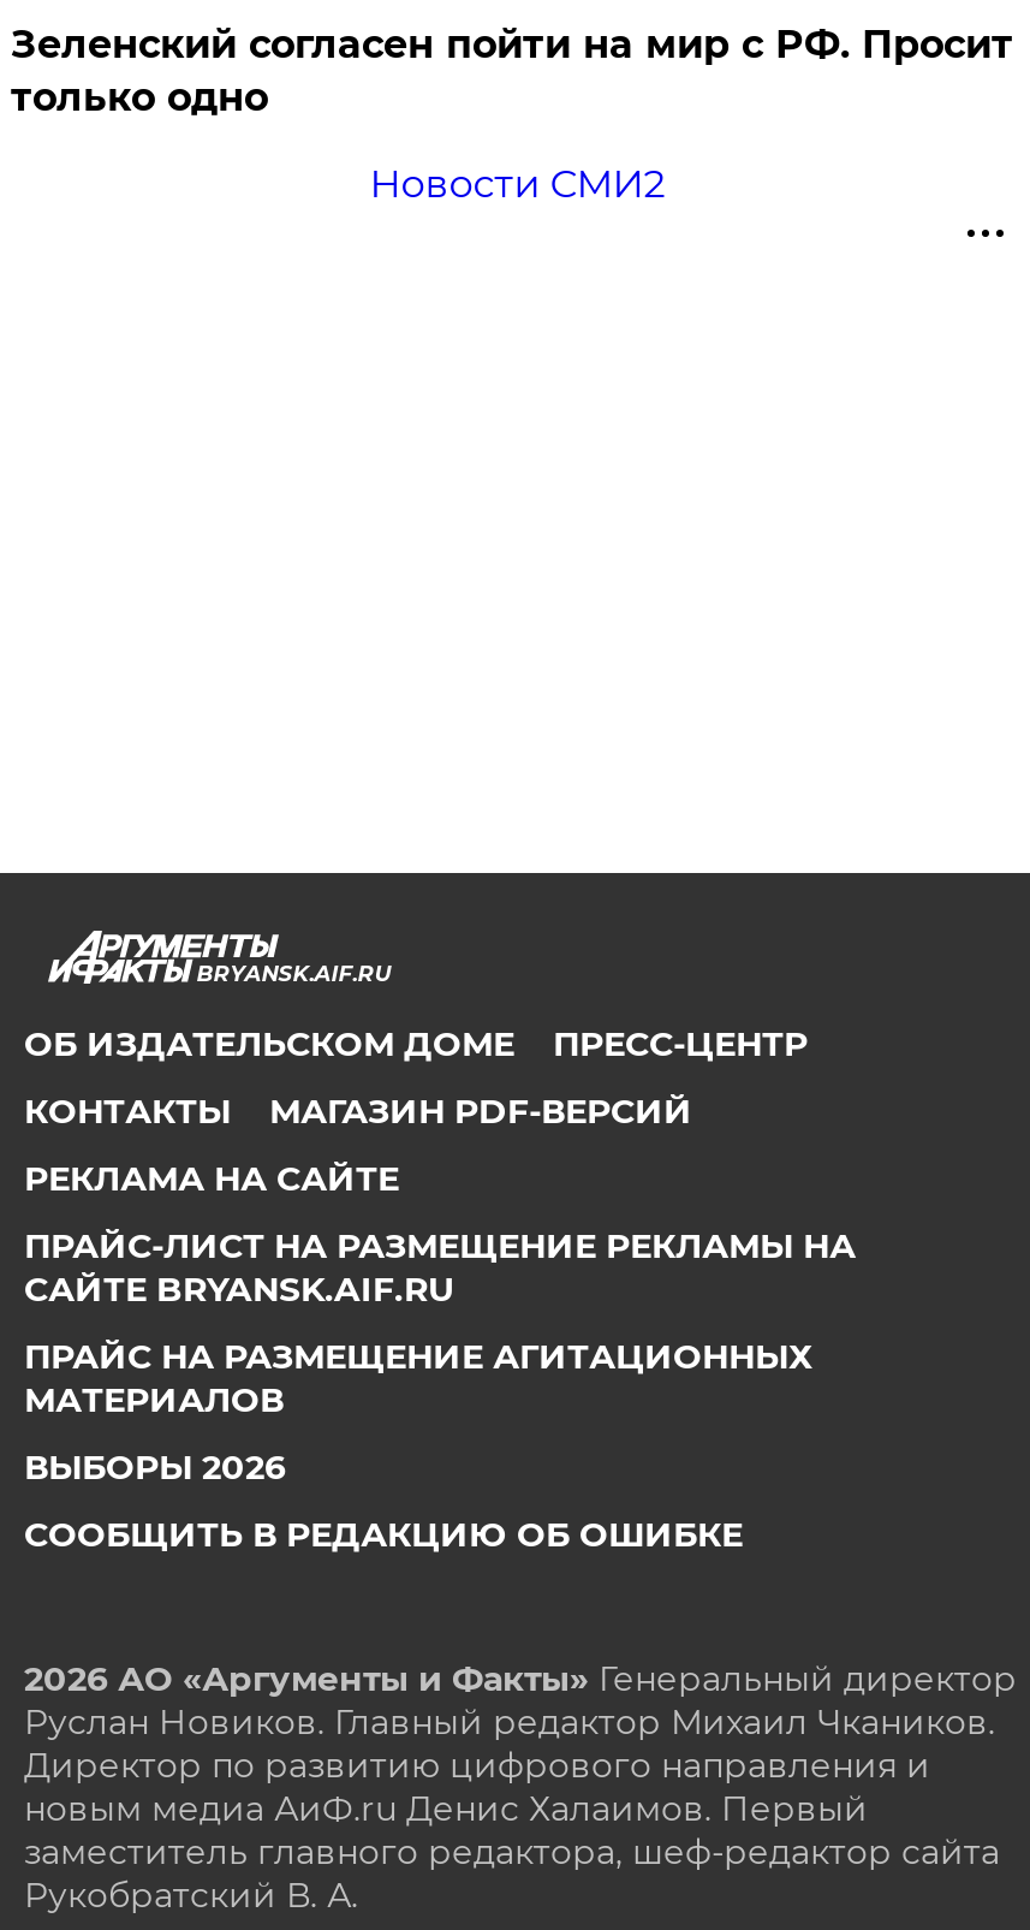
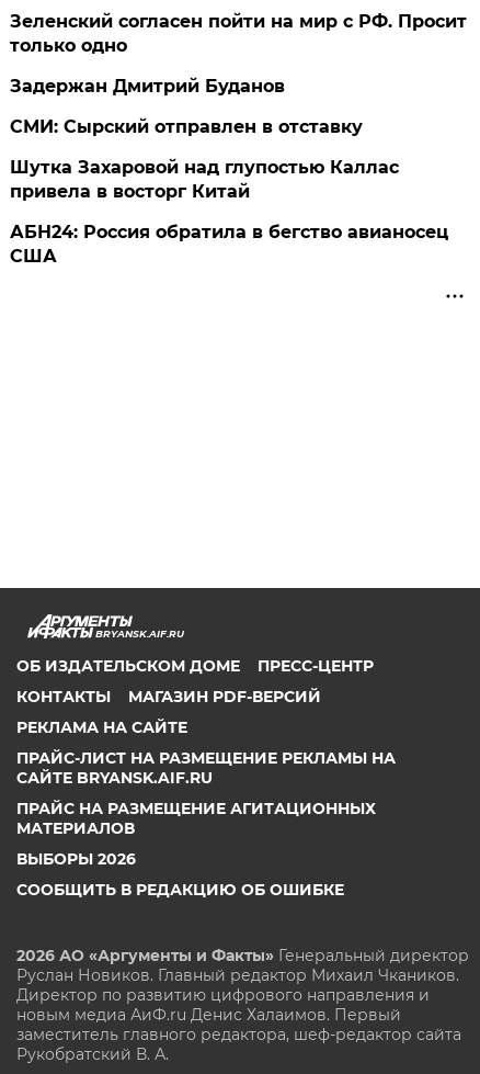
- Новости СМИ2
+ Задержан Дмитрий Буданов
+ СМИ: Сырский отправлен в отставку
+ Шутка Захаровой над глупостью Каллас
+ привела в восторг Китай
+ АБН24: Россия обратила в бегство авианосец
+ США
